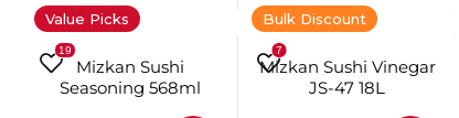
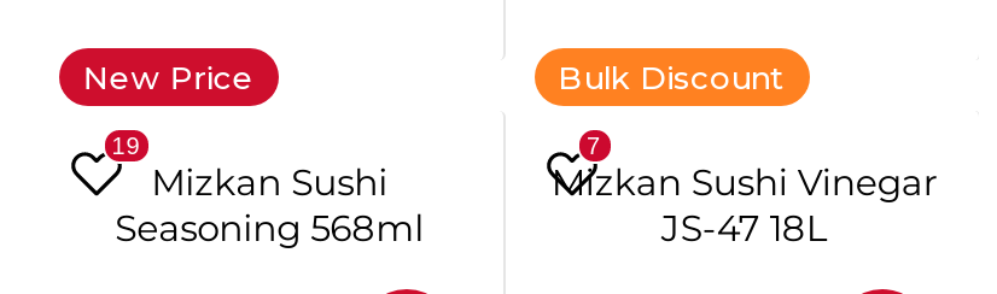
- Value Picks
+ New Price
